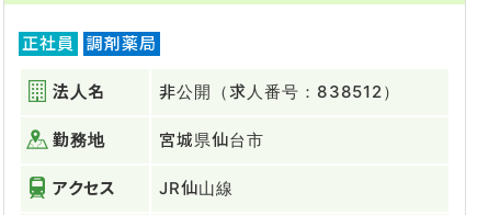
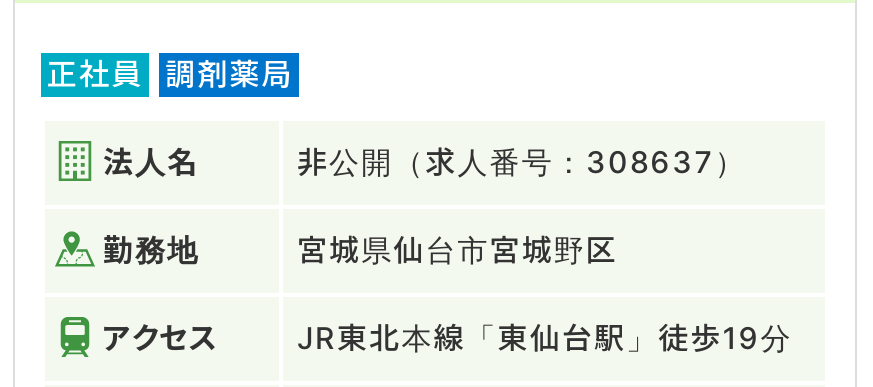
- 非公開（求人番号：838512）
+ 非公開（求人番号：308637）

- 宮城県仙台市
+ 宮城県仙台市宮城野区

- JR仙山線
+ JR東北本線「東仙台駅」徒歩19分
